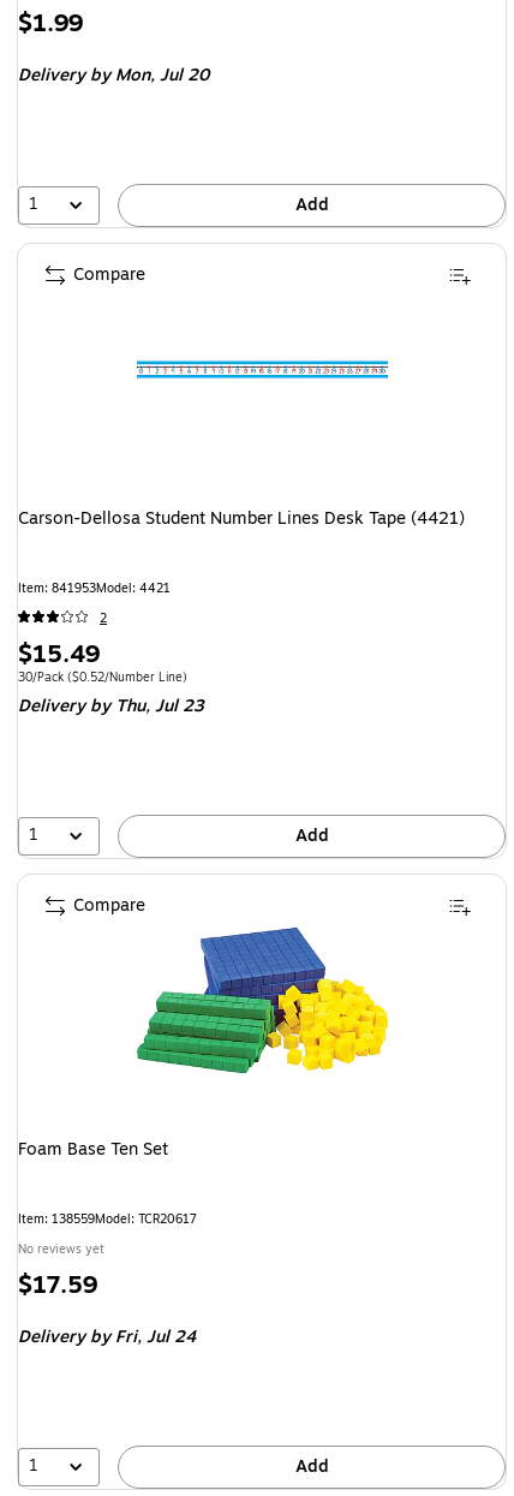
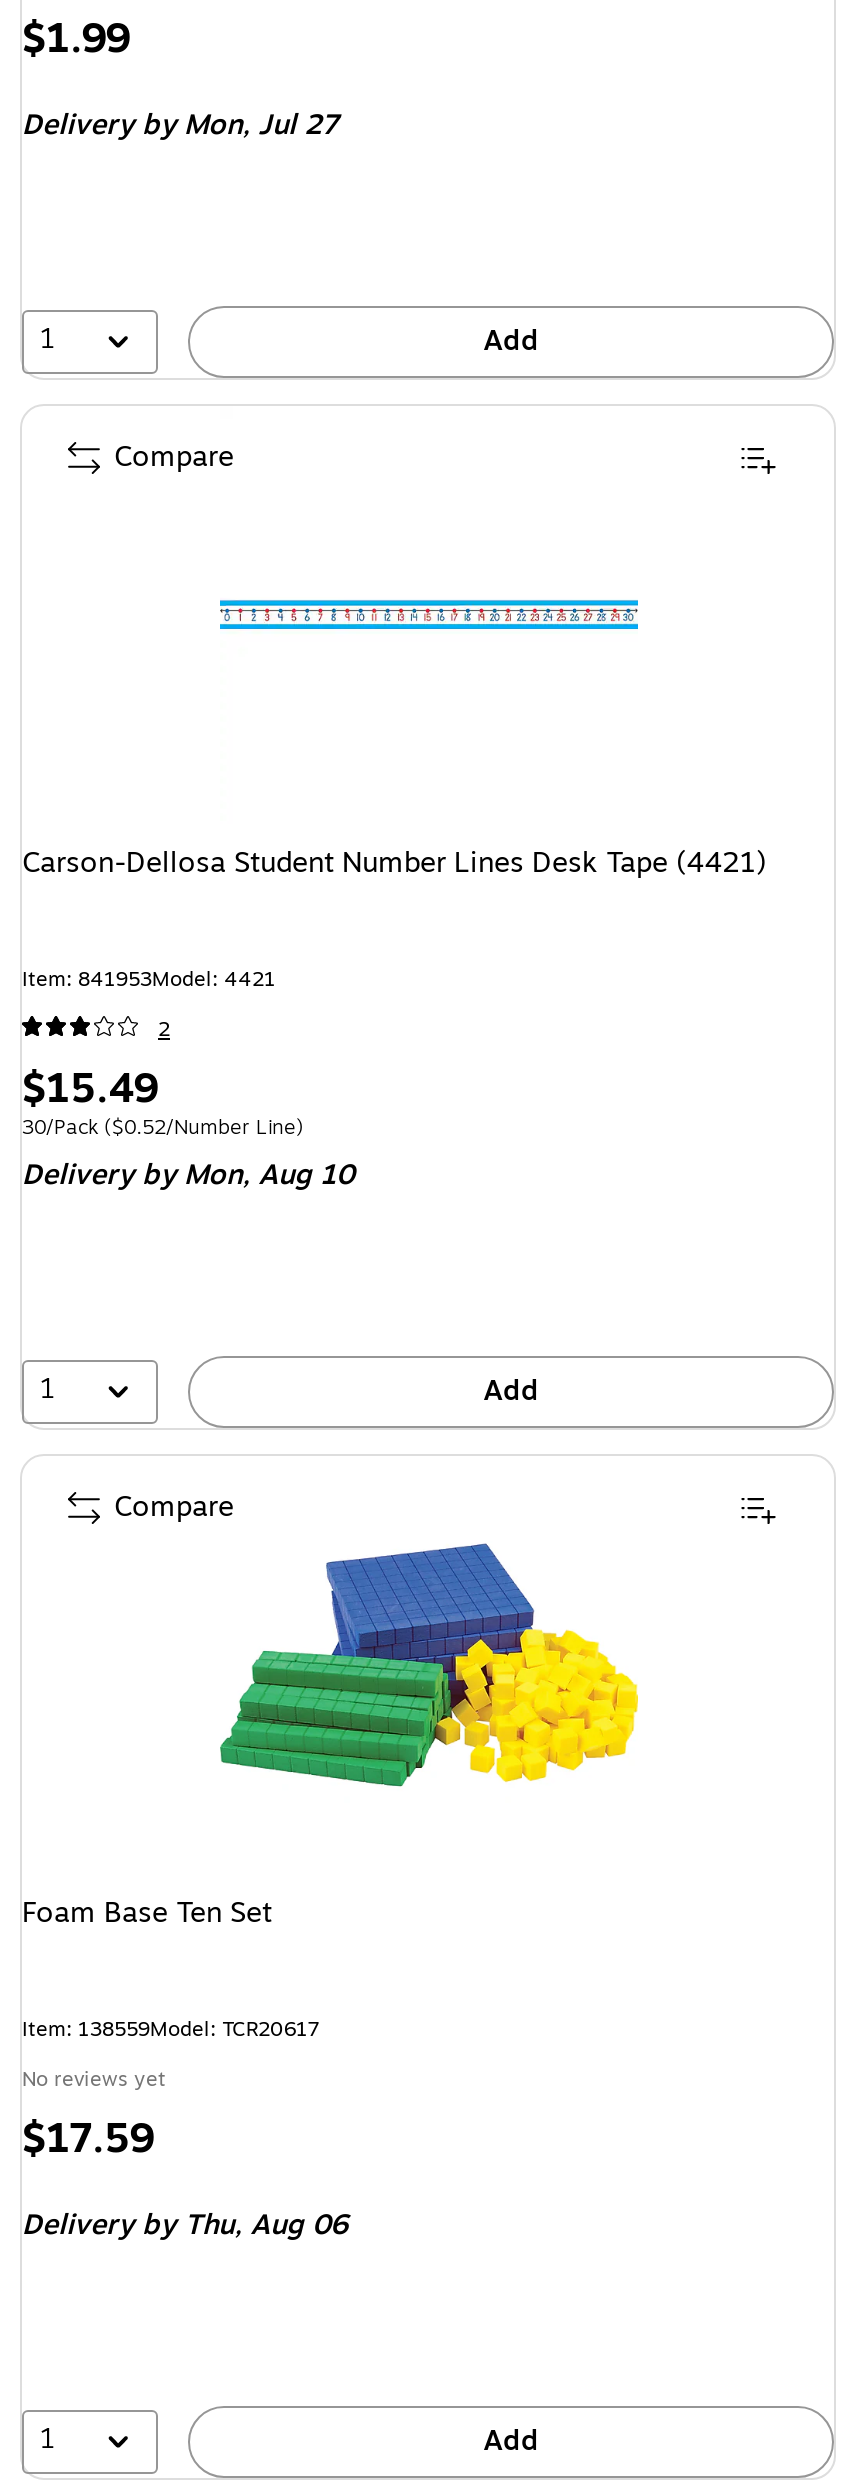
- Deliveryby Mon, Jul 20
+ Deliveryby Mon, Jul 27

- Deliveryby Thu, Jul 23
+ Deliveryby Mon, Aug 10

- Deliveryby Fri, Jul 24
+ Deliveryby Thu, Aug 06
